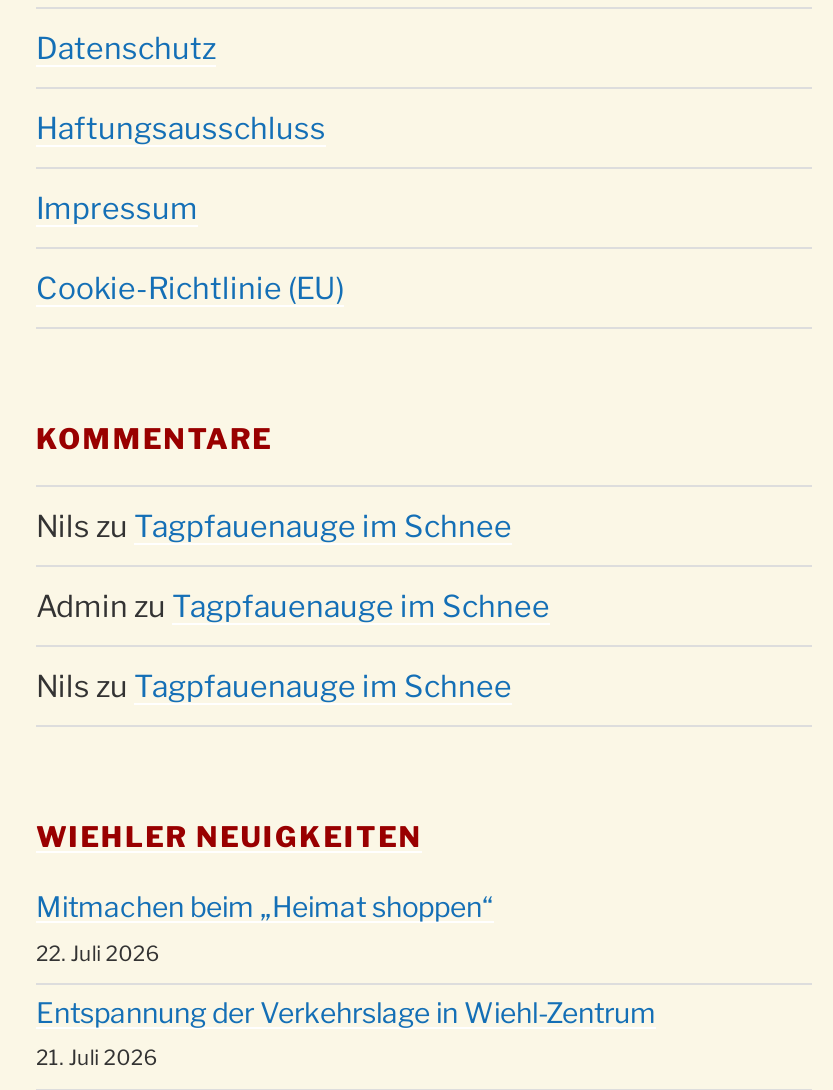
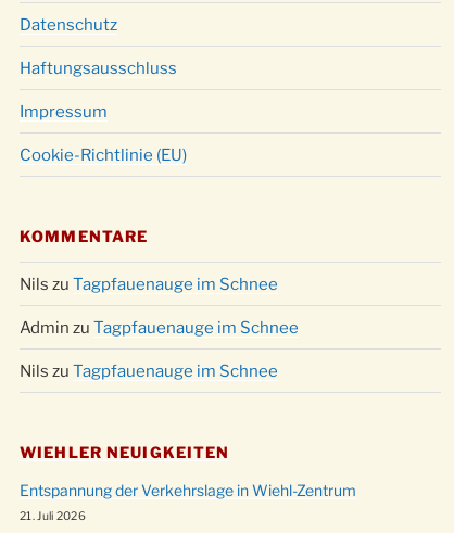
- Mitmachen beim „Heimat shoppen“
- 22. Juli 2026
